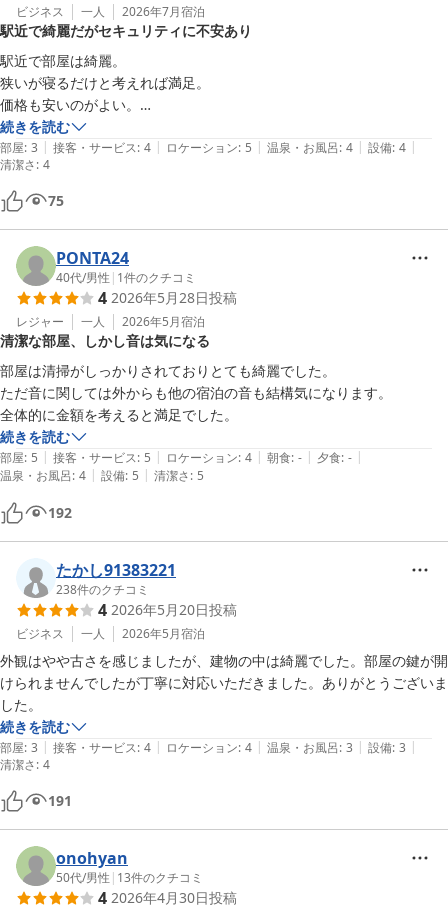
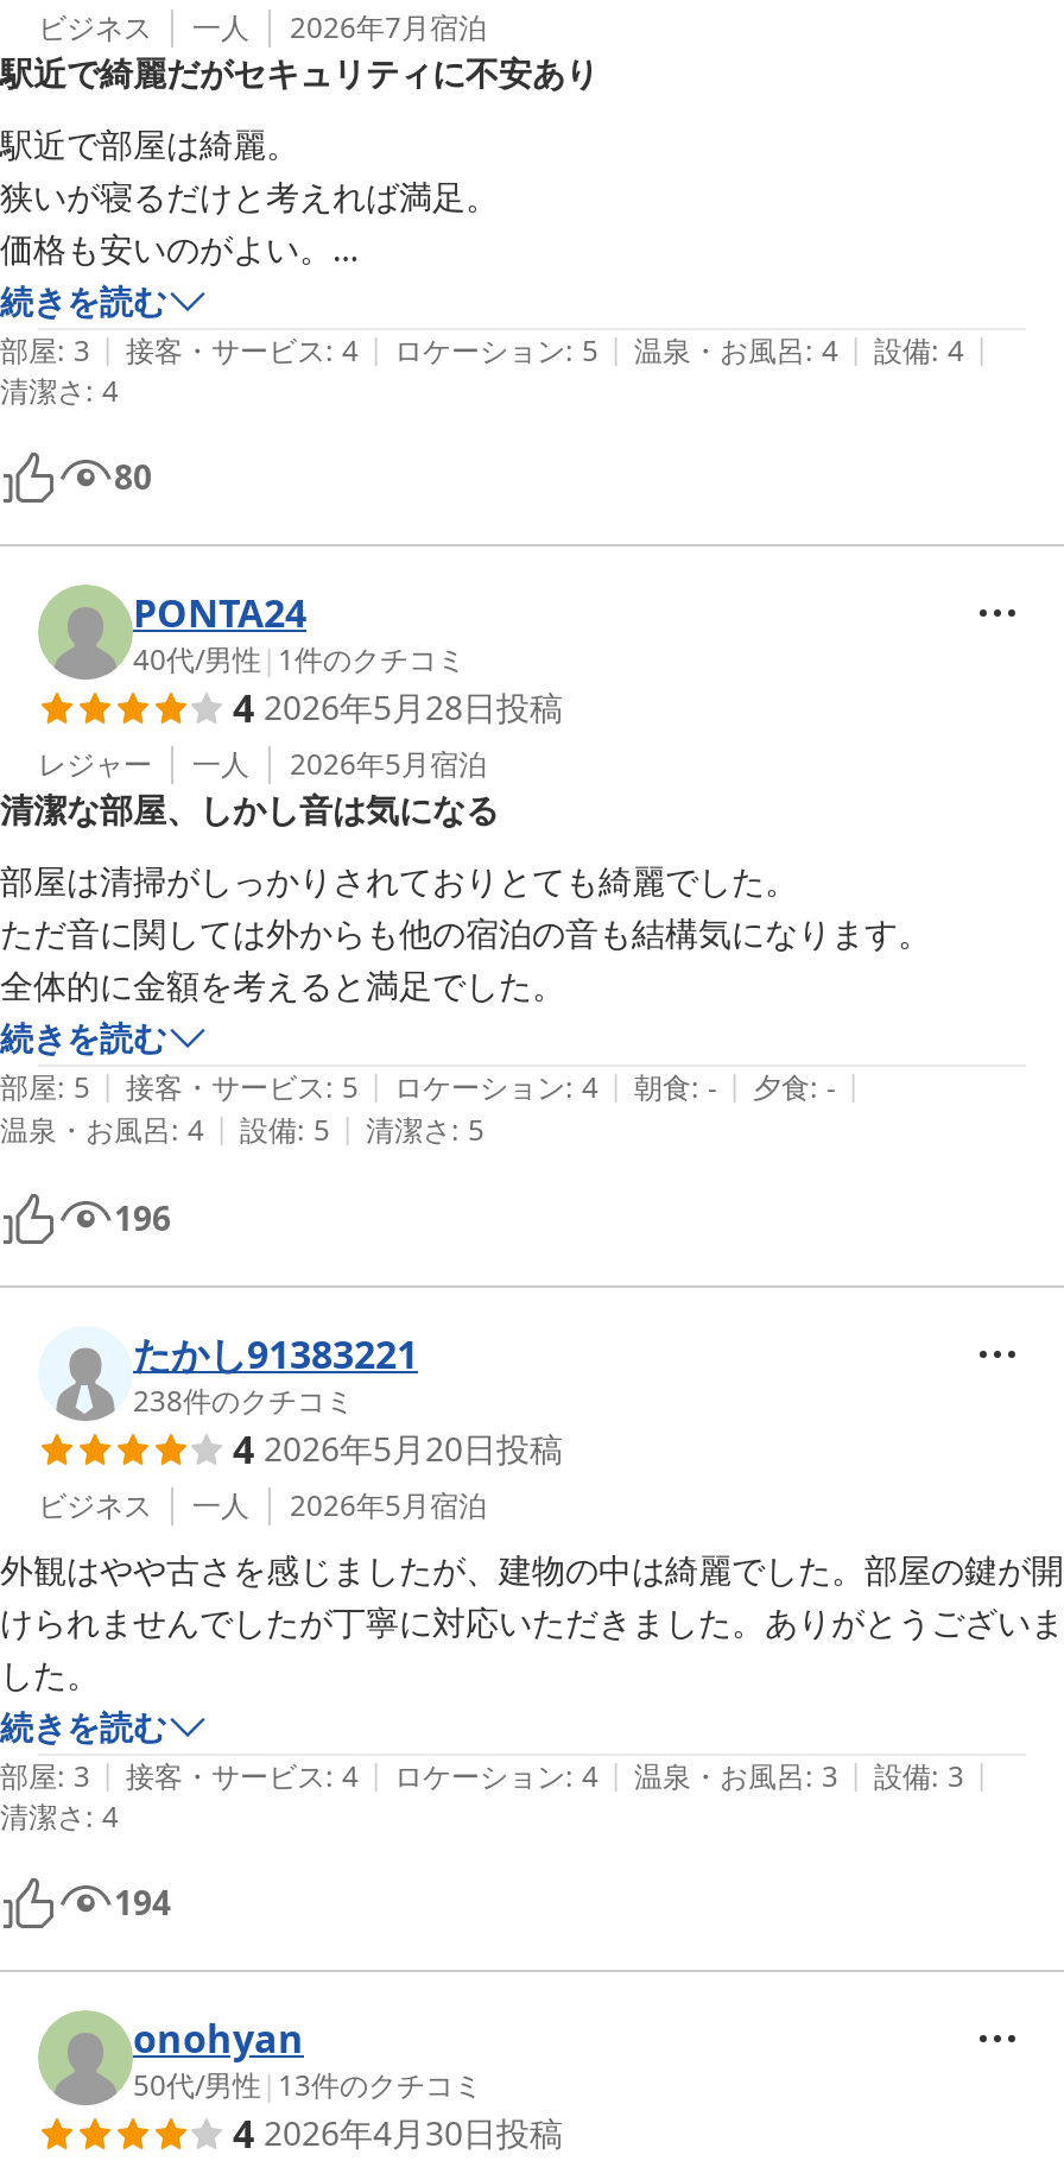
- 75
+ 80

- 192
+ 196

- 191
+ 194
